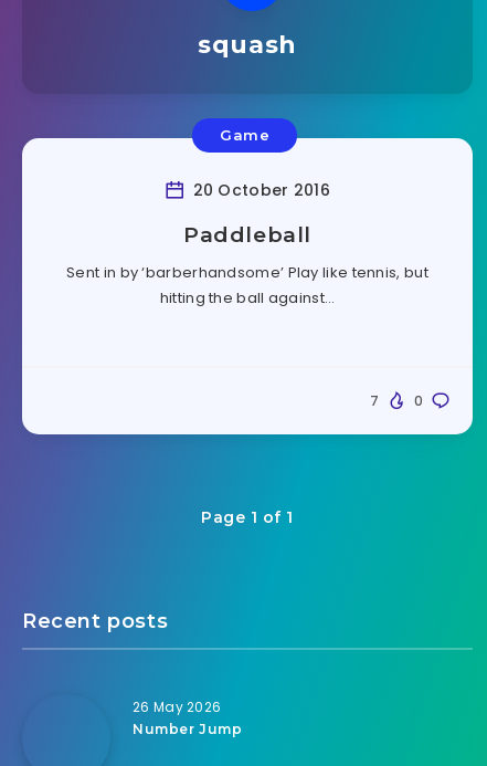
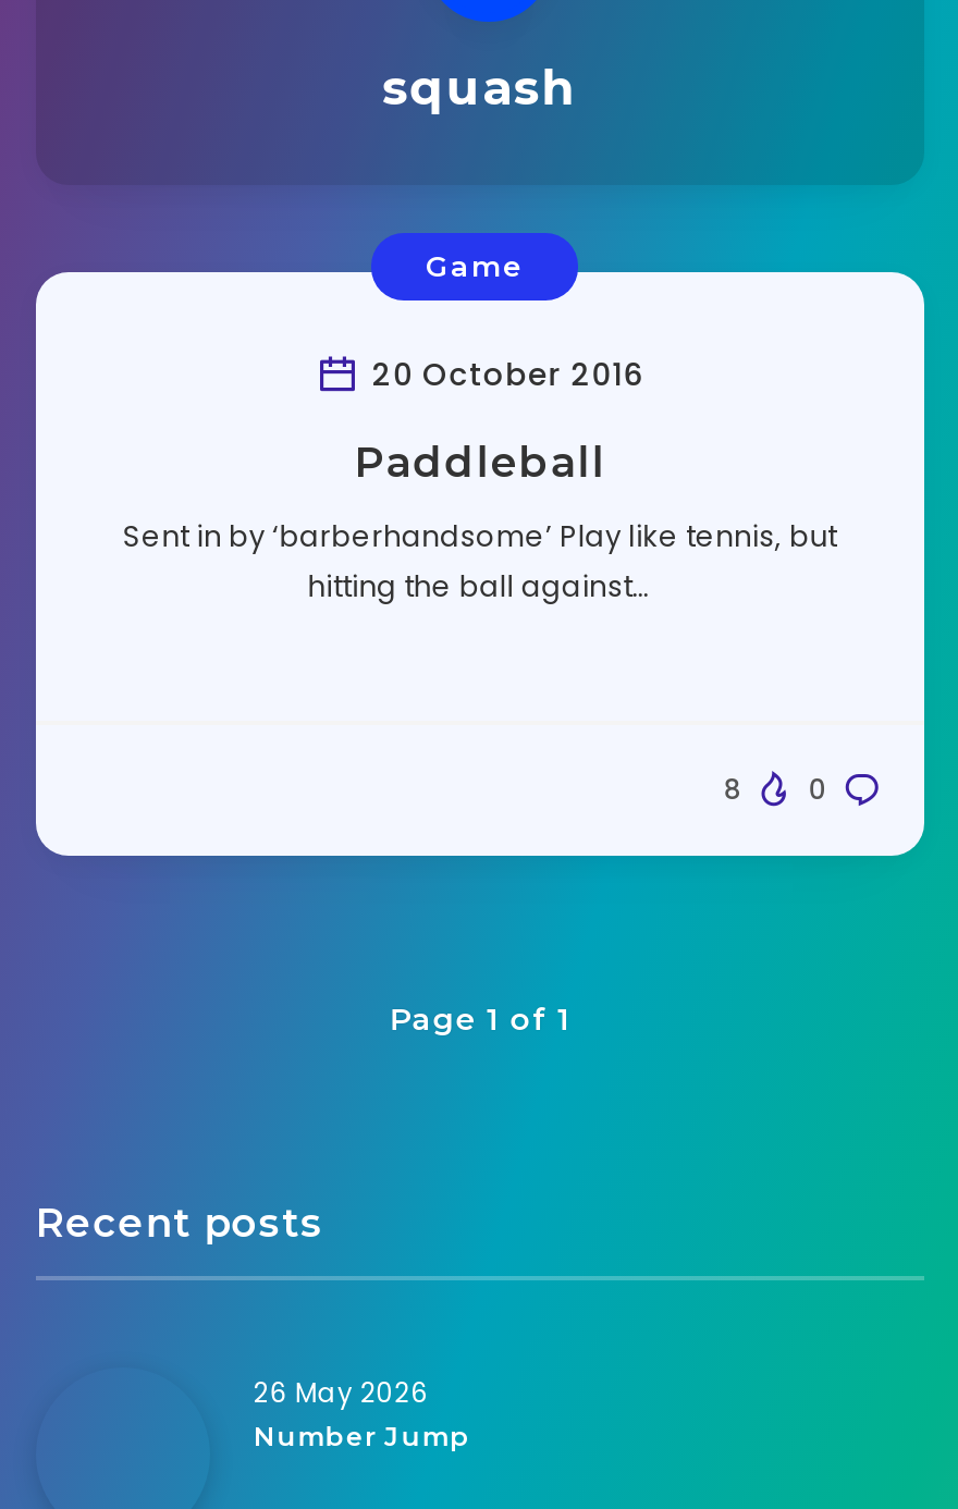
- 7 0
+ 8 0
